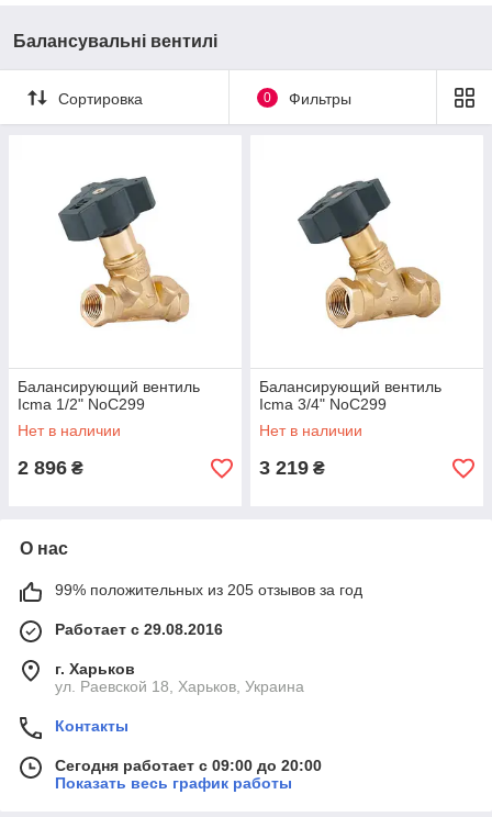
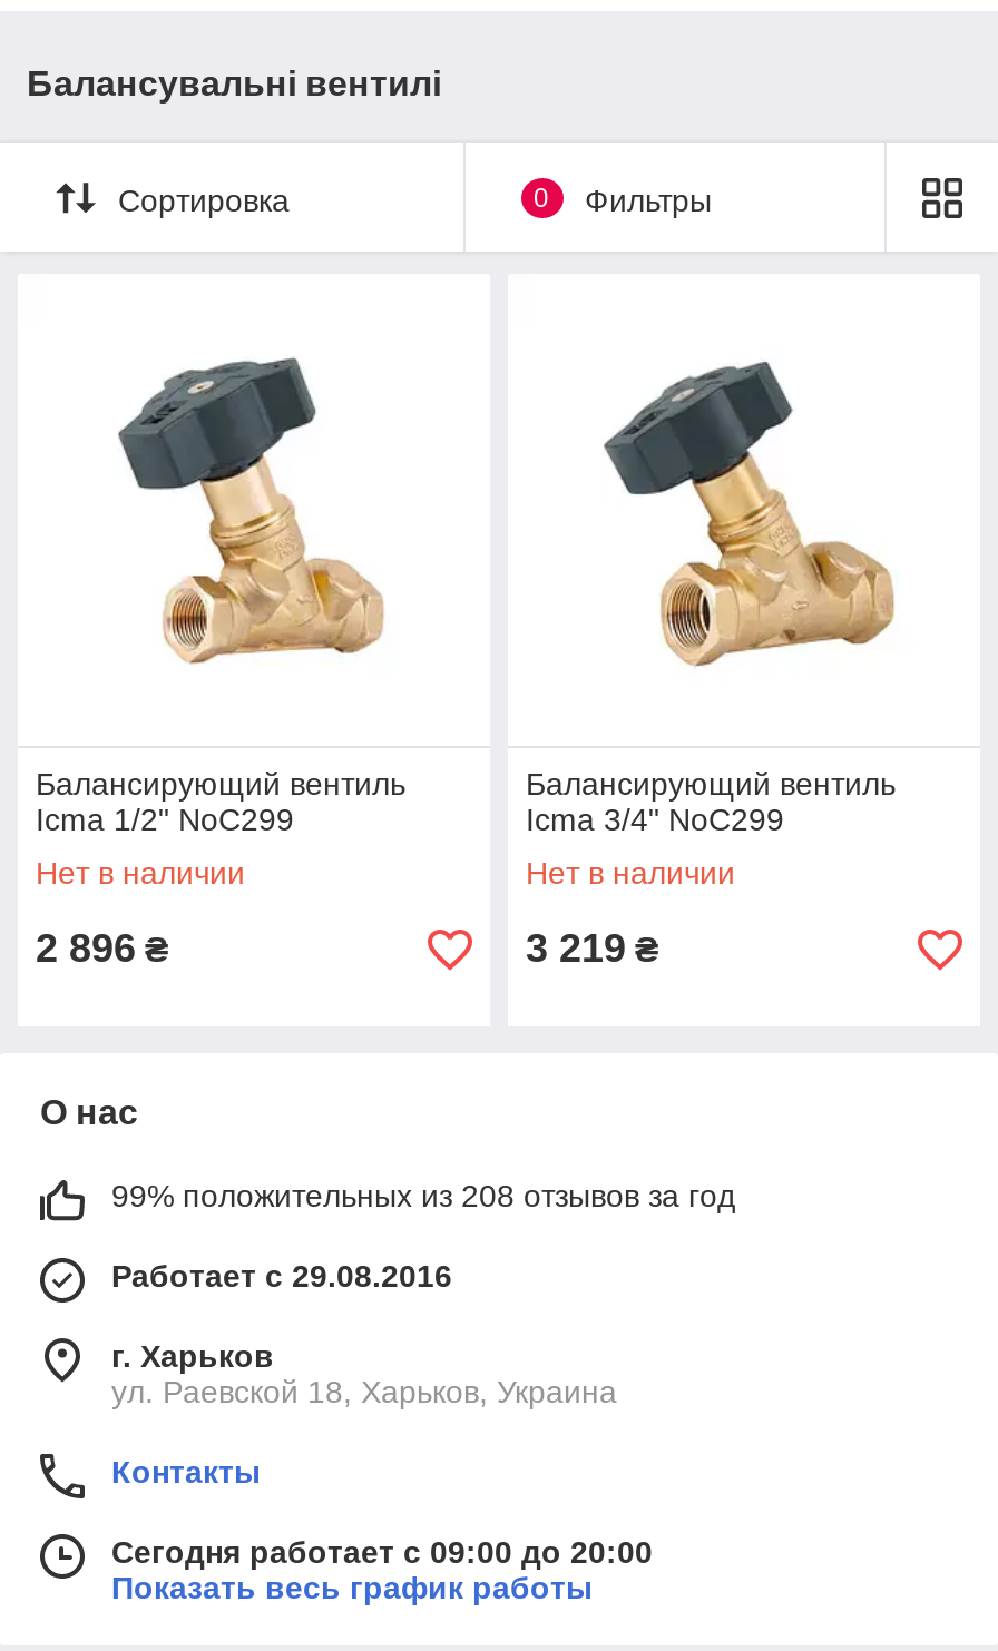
- 99% положительных из 205 отзывов за год
+ 99% положительных из 208 отзывов за год
